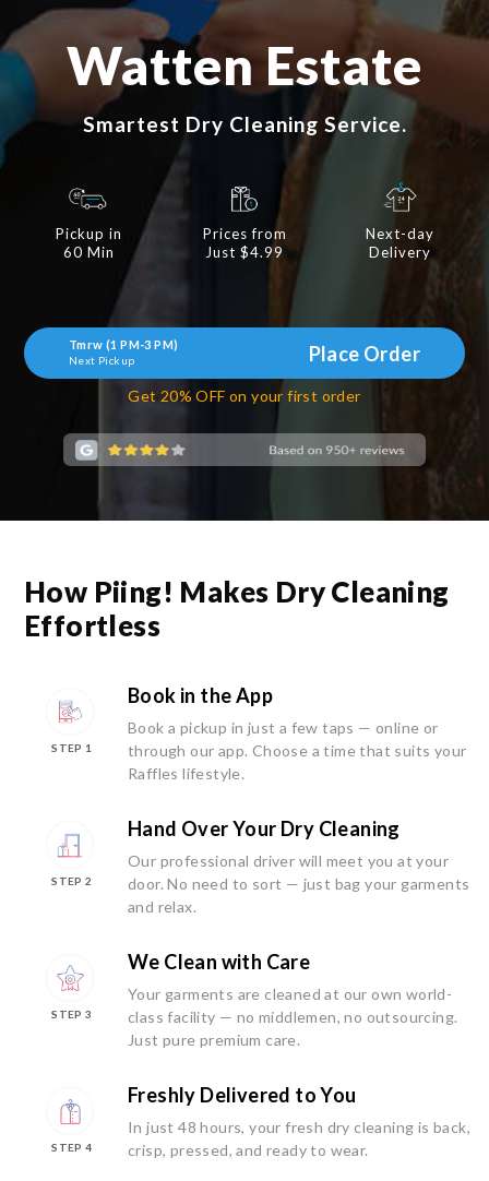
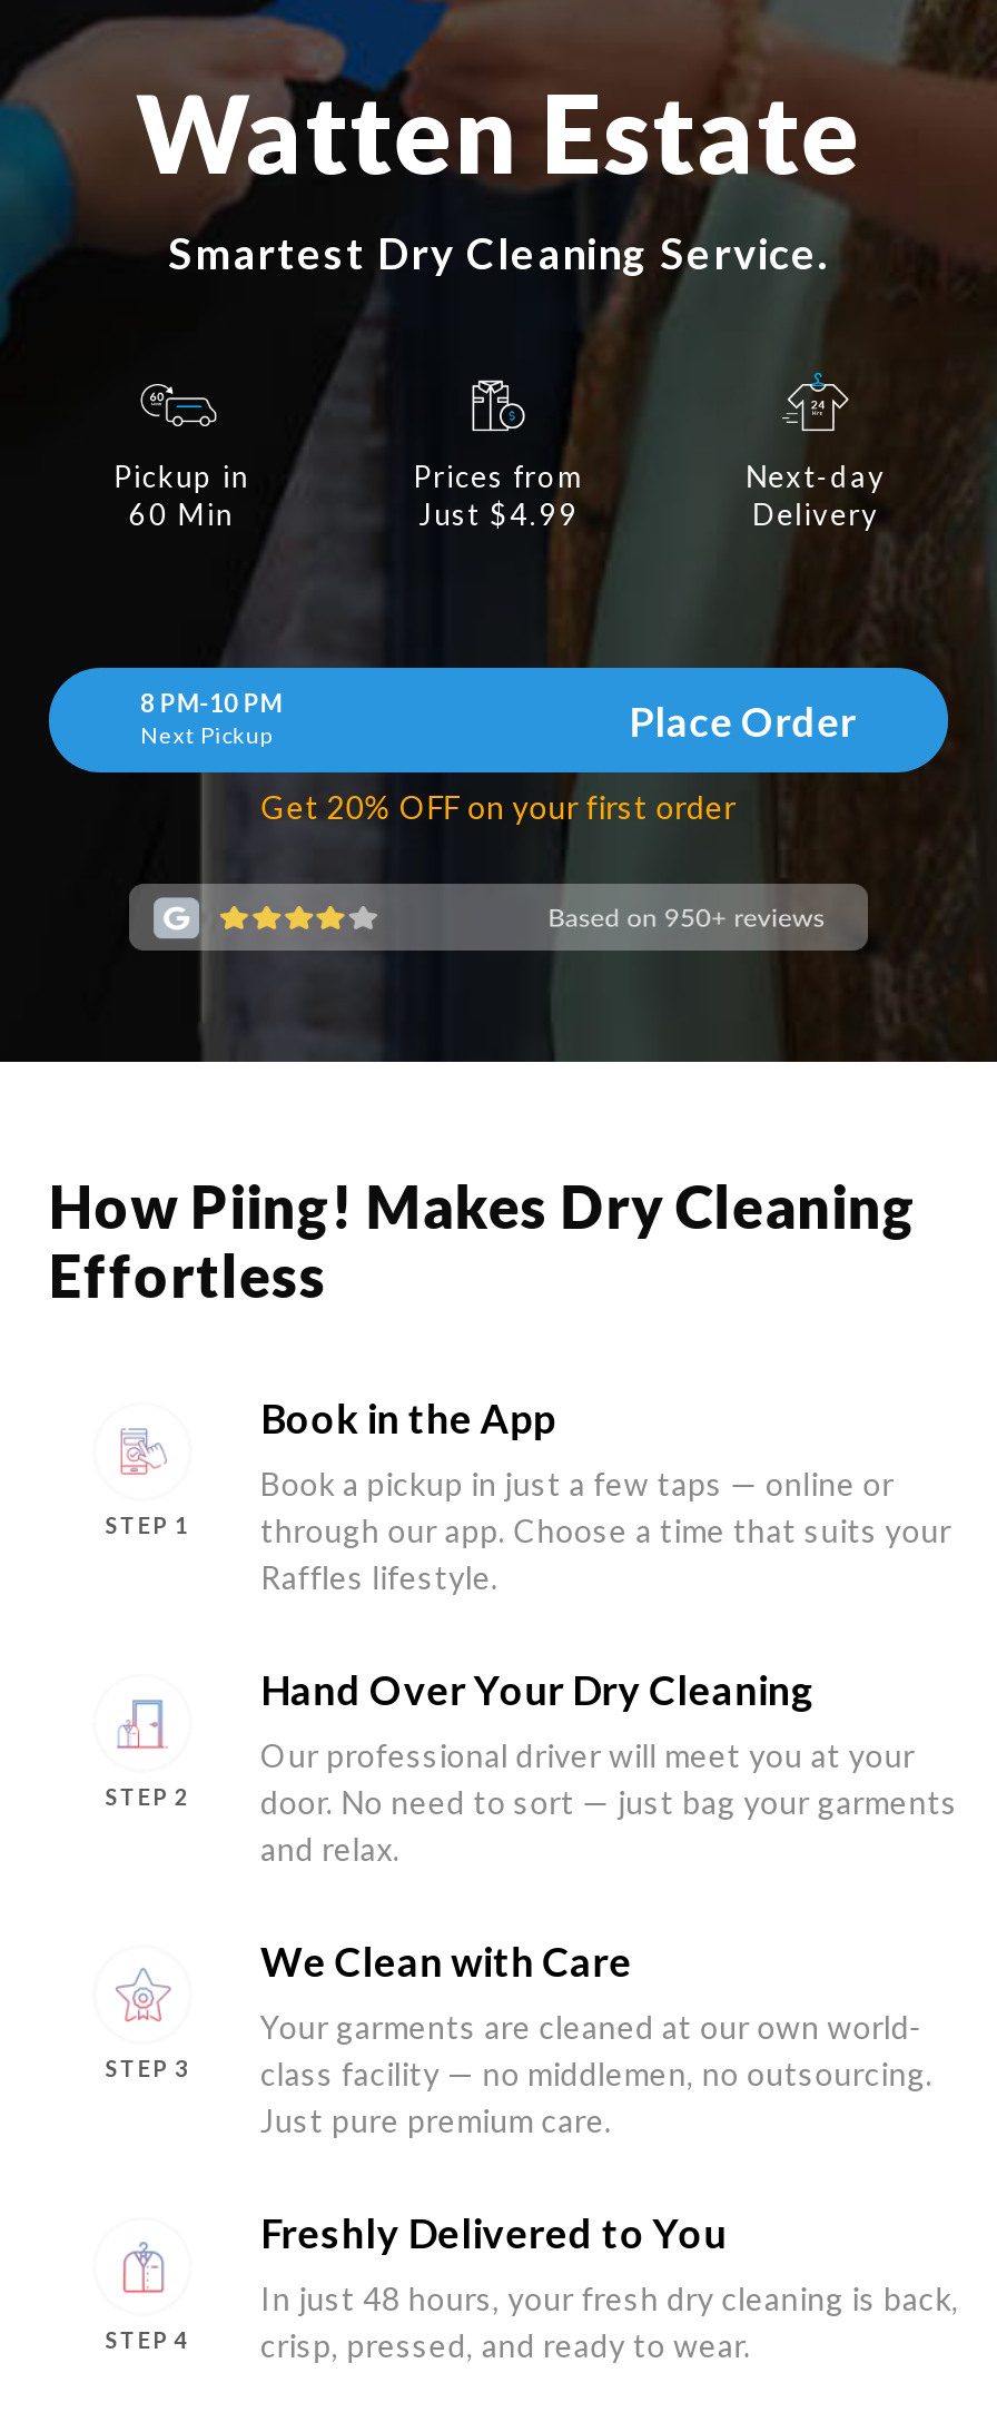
- Tmrw (1 PM-3 PM)
+ 8 PM-10 PM
